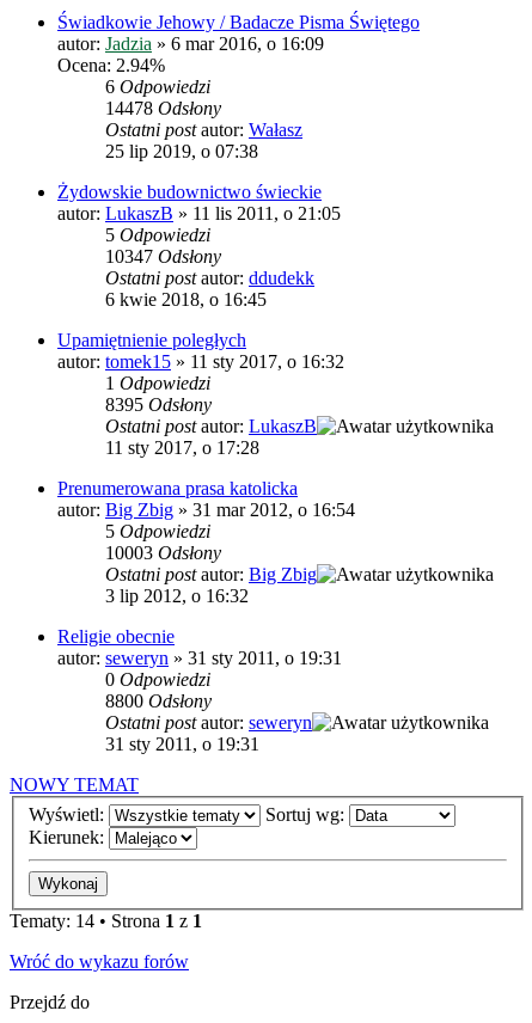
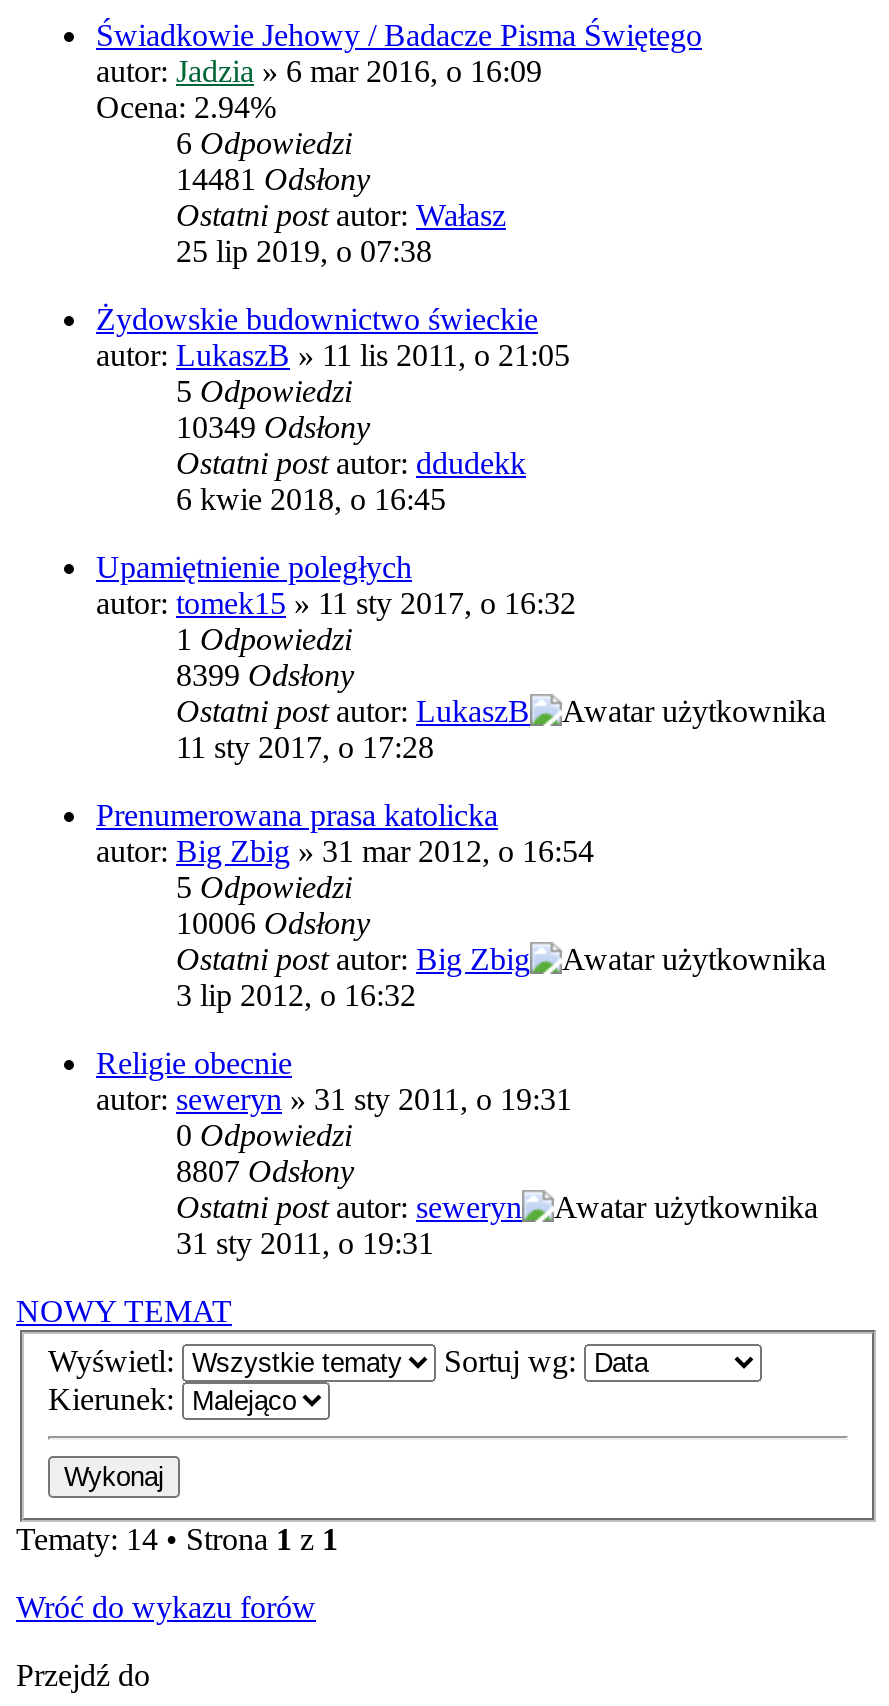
- 14478 Odsłony
+ 14481 Odsłony

- 10347 Odsłony
+ 10349 Odsłony

- 8395Odsłony
+ 8399Odsłony

- 10003 Odsłony
+ 10006 Odsłony

- 8800Odsłony
+ 8807Odsłony
